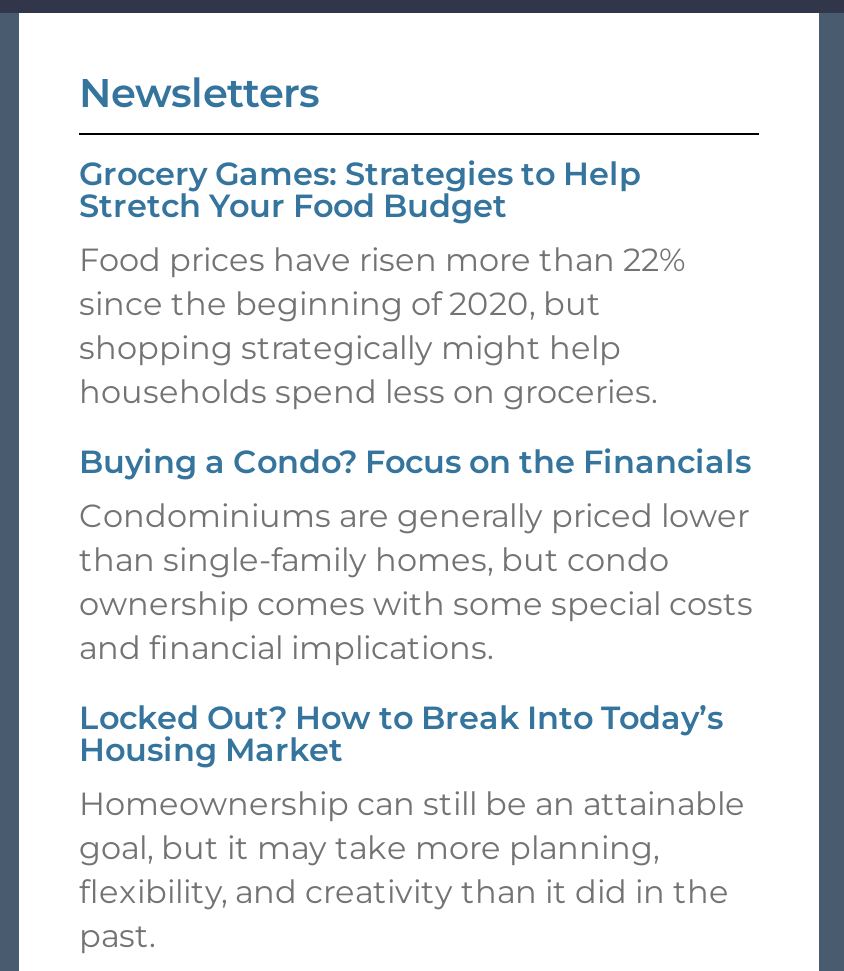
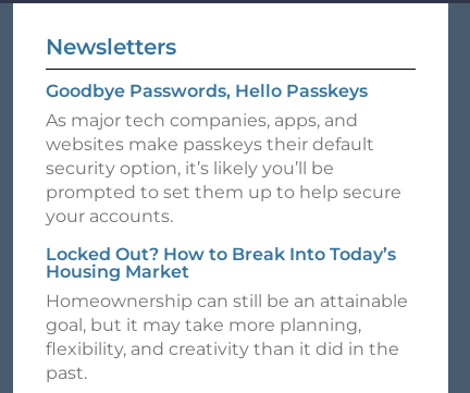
- Grocery Games: Strategies to Help
- Stretch Your Food Budget
- Food prices have risen more than 22%
- since the beginning of 2020, but
- shopping strategically might help
- households spend less on groceries.
- Buying a Condo? Focus on the Financials
- Condominiums are generally priced lower
- than single-family homes, but condo
- ownership comes with some special costs
- and financial implications.
+ Goodbye Passwords, Hello Passkeys
+ As major tech companies, apps, and
+ websites make passkeys their default
+ security option, it’s likely you’ll be
+ prompted to set them up to help secure
+ your accounts.
